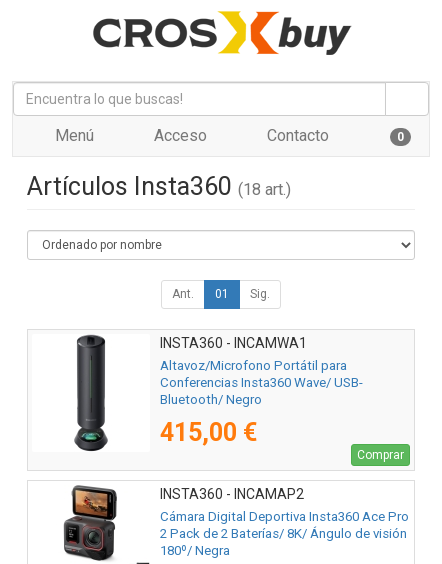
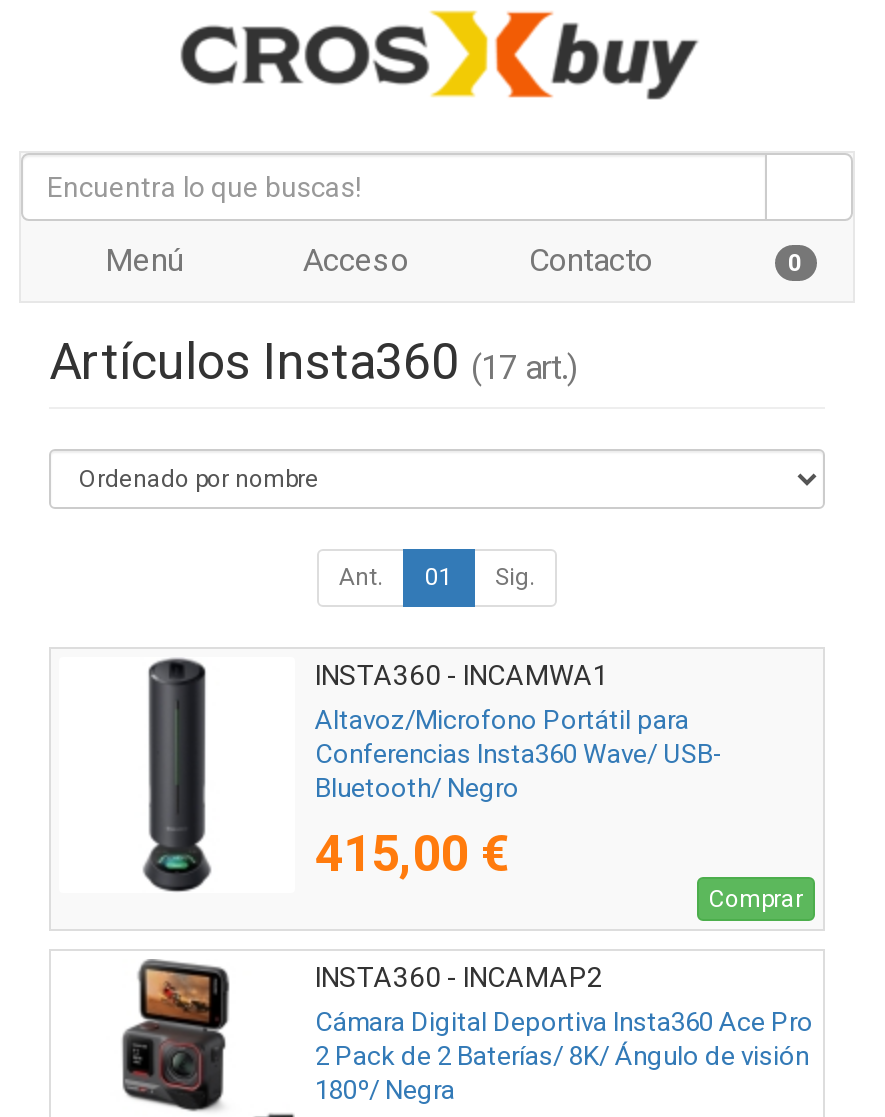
- Artículos Insta360 (18 art.)
+ Artículos Insta360 (17 art.)
